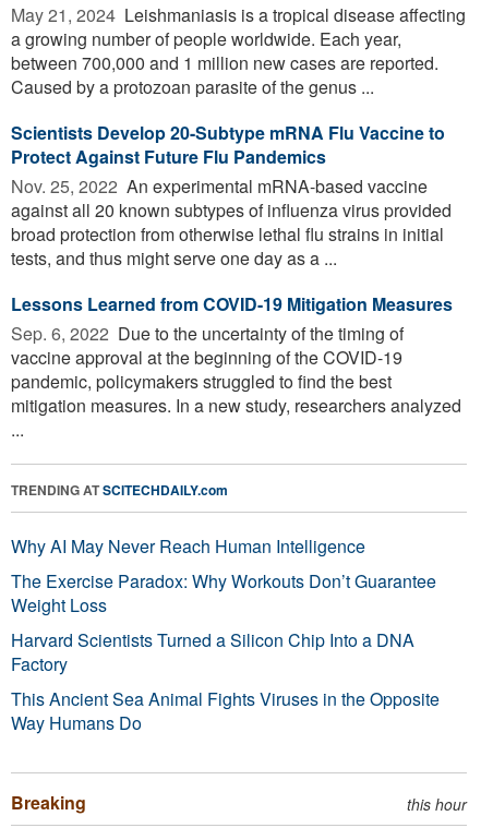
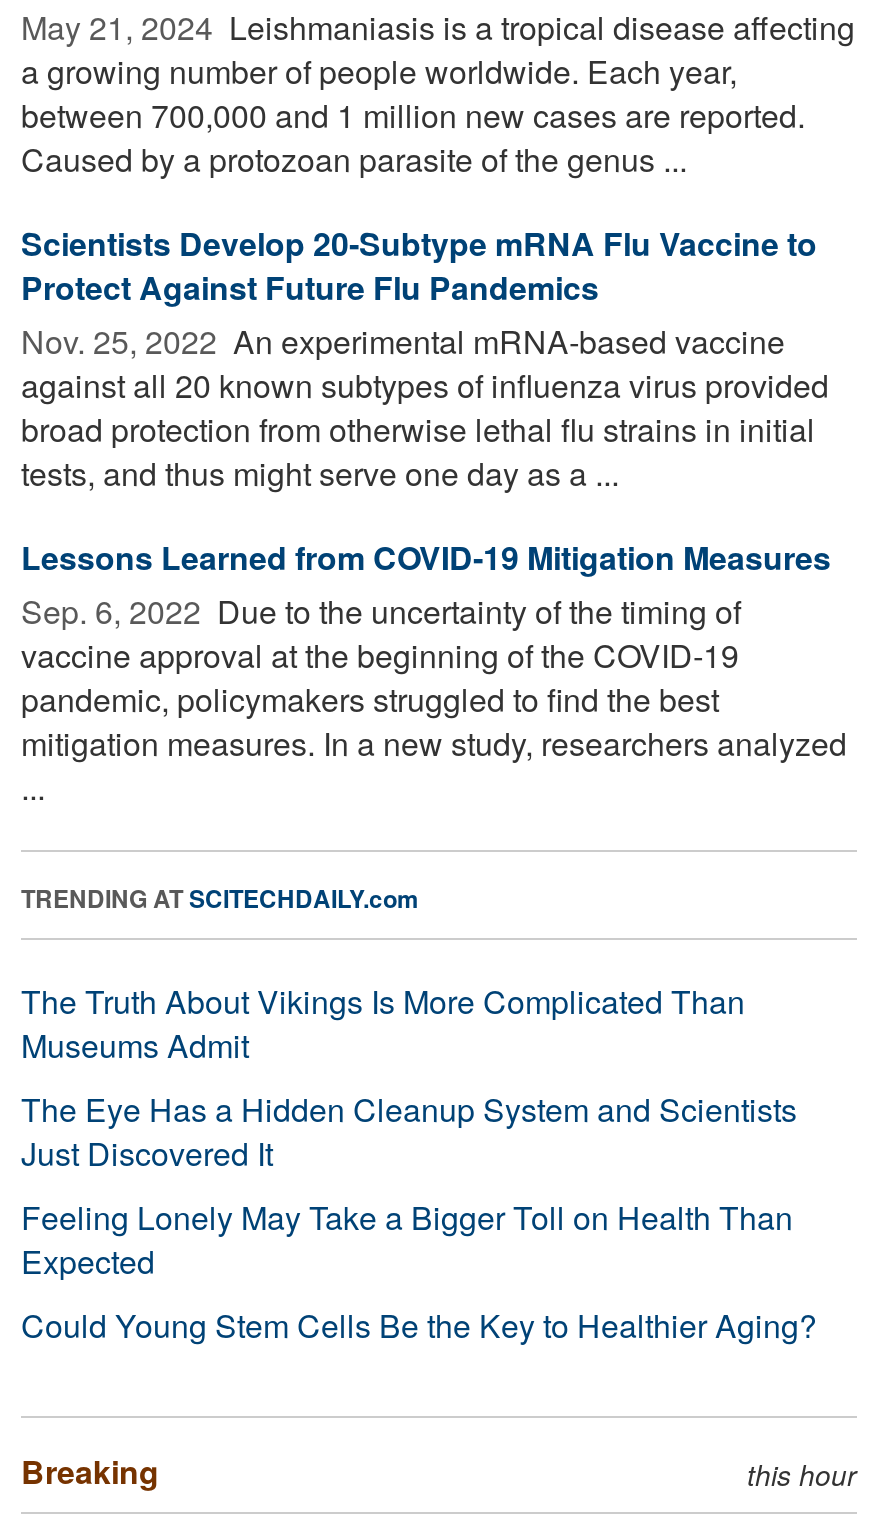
- Why AI May Never Reach Human Intelligence
- The Exercise Paradox: Why Workouts Don’t Guarantee
- Weight Loss
- Harvard Scientists Turned a Silicon Chip Into a DNA
- Factory
- This Ancient Sea Animal Fights Viruses in the Opposite
- Way Humans Do
+ The Truth About Vikings Is More Complicated Than
+ Museums Admit
+ The Eye Has a Hidden Cleanup System and Scientists
+ Just Discovered It
+ Feeling Lonely May Take a Bigger Toll on Health Than
+ Expected
+ Could Young Stem Cells Be the Key to Healthier Aging?
